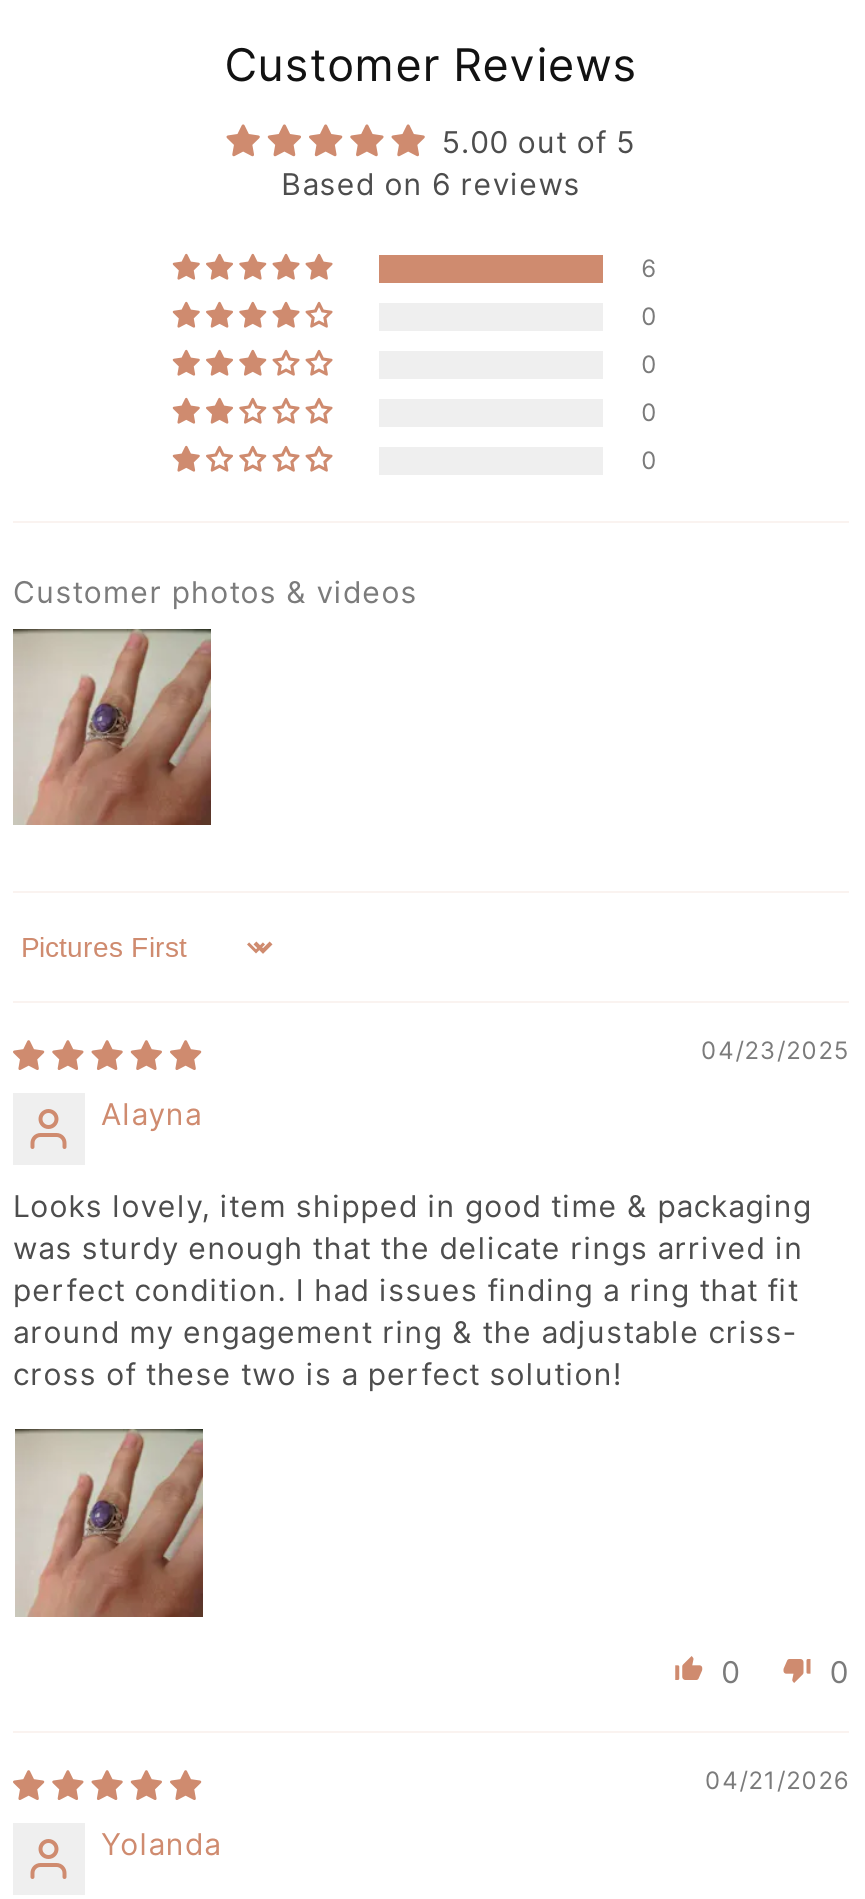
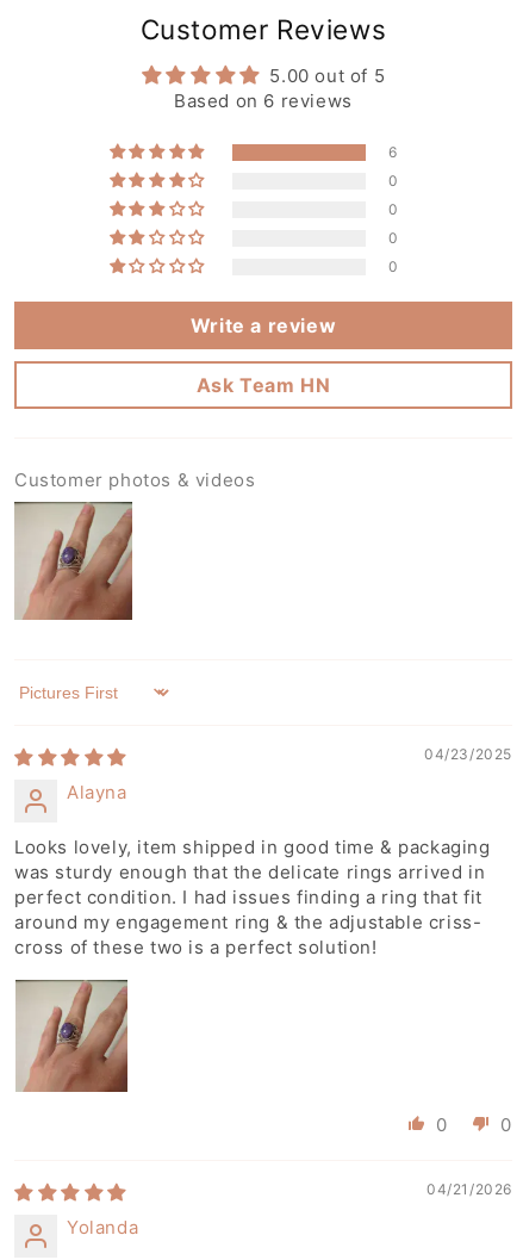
+ Write a review
+ Ask Team HN
